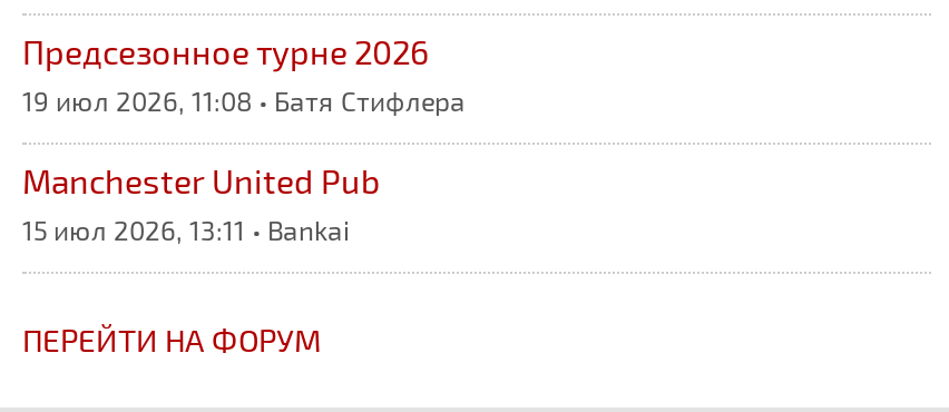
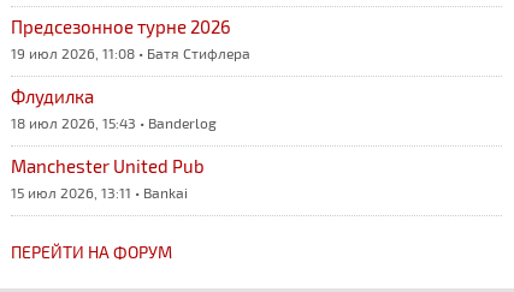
+ Флудилка
+ 18 июл 2026, 15:43 • Banderlog
